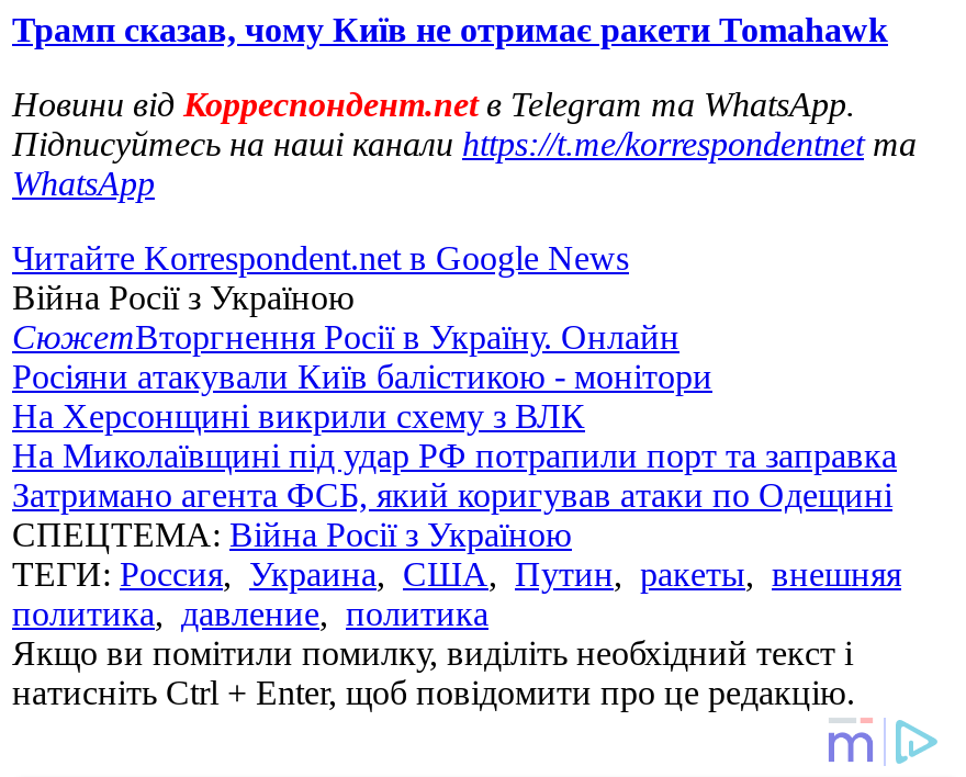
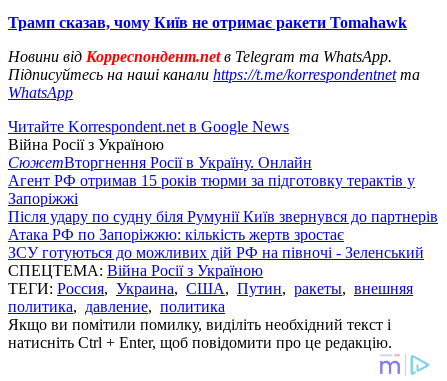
- Росіяни атакували Київ балістикою - монітори
- На Херсонщині викрили схему з ВЛК
- На Миколаївщині під удар РФ потрапили порт та заправка
- Затримано агента ФСБ, який коригував атаки по Одещині
+ Агент РФ отримав 15 років тюрми за підготовку терактів у
+ Запоріжжі
+ Після удару по судну біля Румунії Київ звернувся до партнерів
+ Атака РФ по Запоріжжю: кількість жертв зростає
+ ЗСУ готуються до можливих дій РФ на півночі - Зеленський
